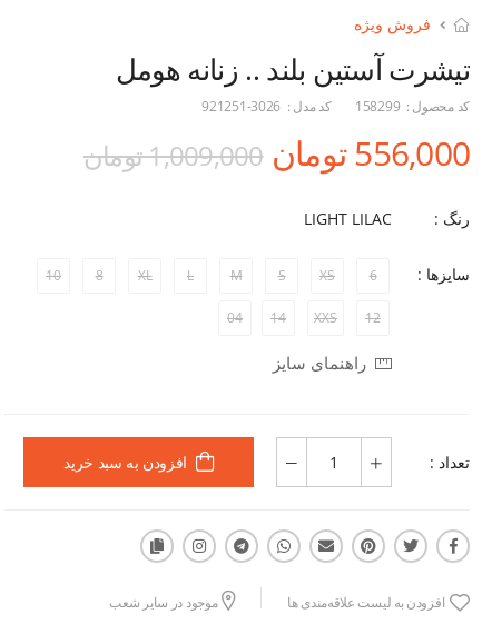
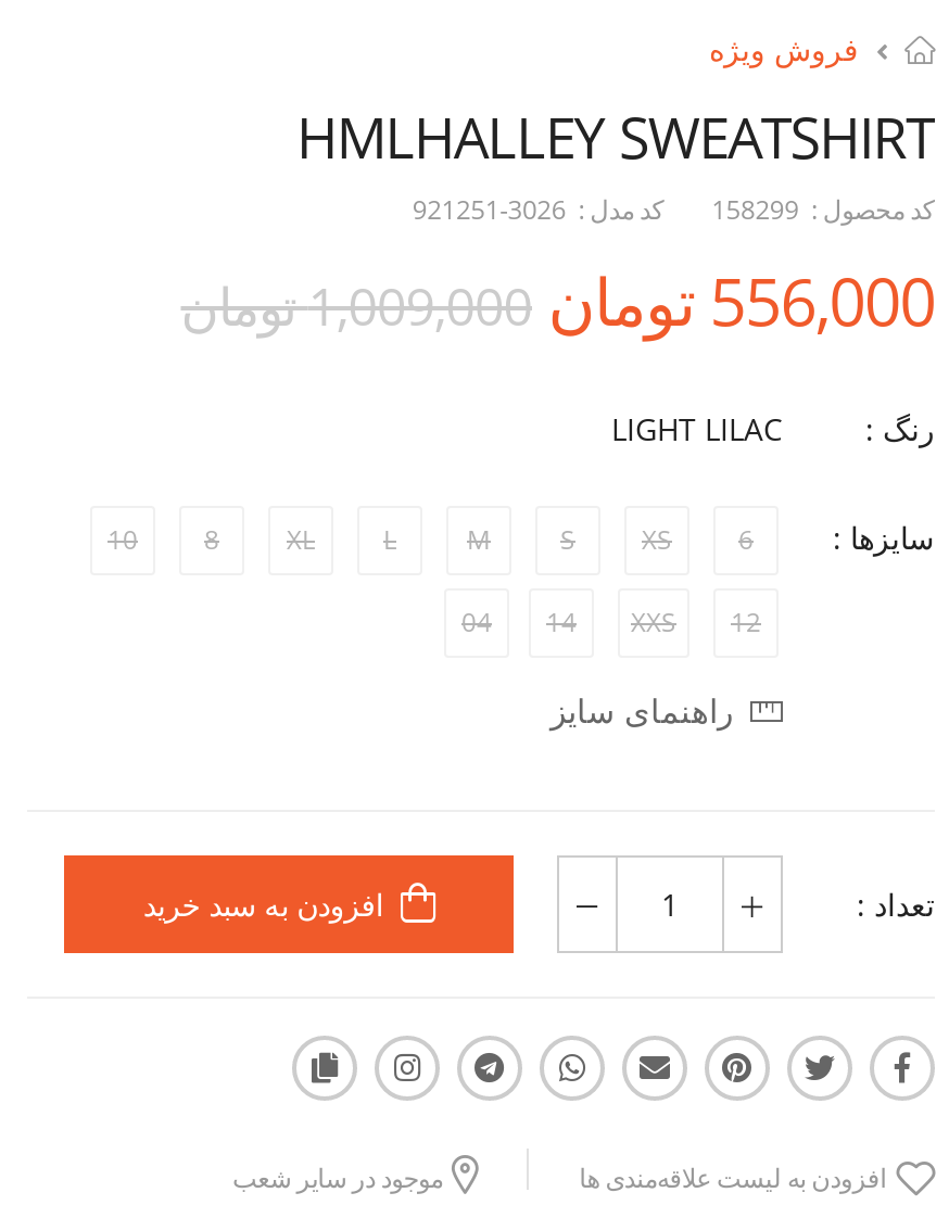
- تیشرت آستین بلند .. زنانه هومل
+ HMLHALLEY SWEATSHIRT
